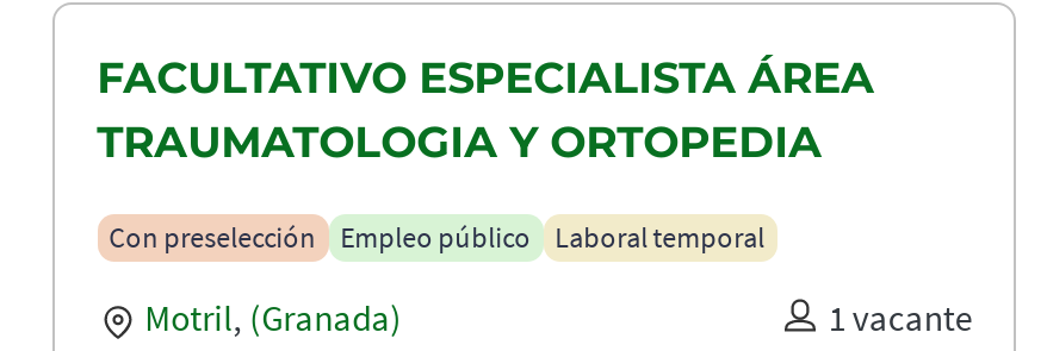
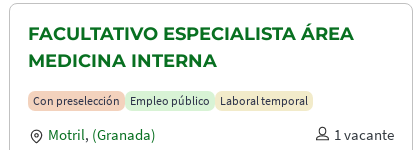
- TRAUMATOLOGIA Y ORTOPEDIA
+ MEDICINA INTERNA
